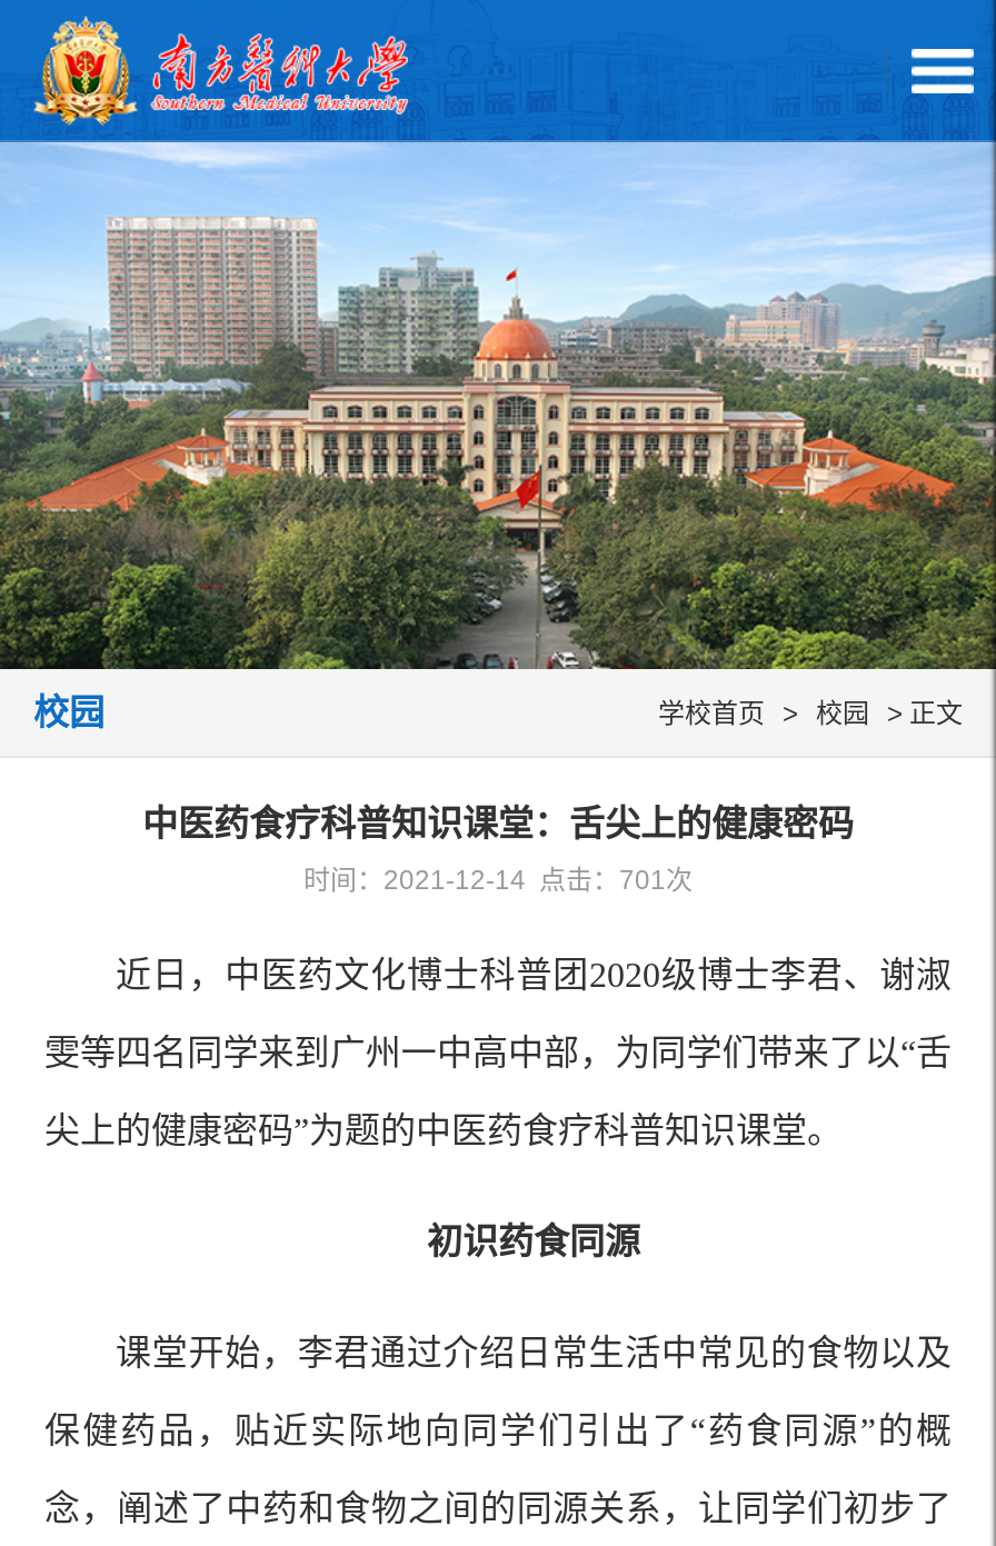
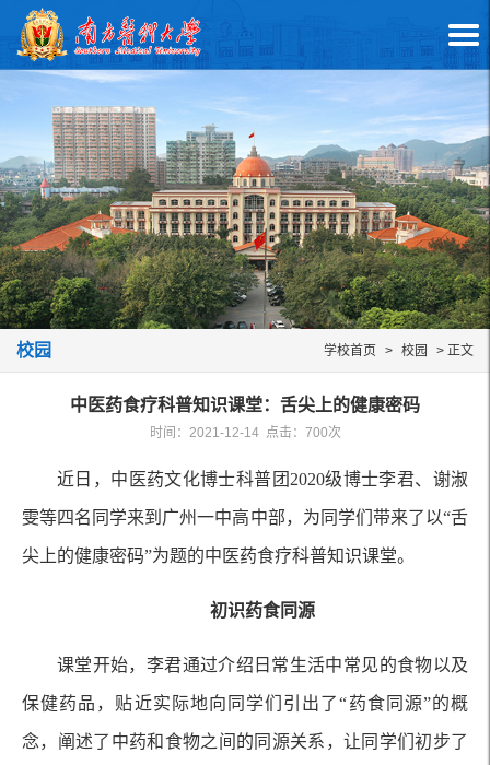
- 时间：2021-12-14 点击：701次
+ 时间：2021-12-14 点击：700次
